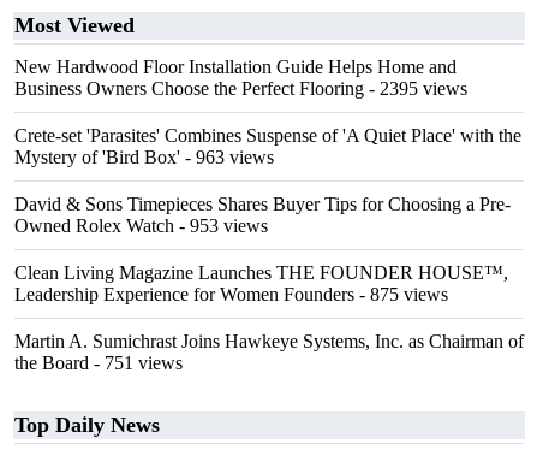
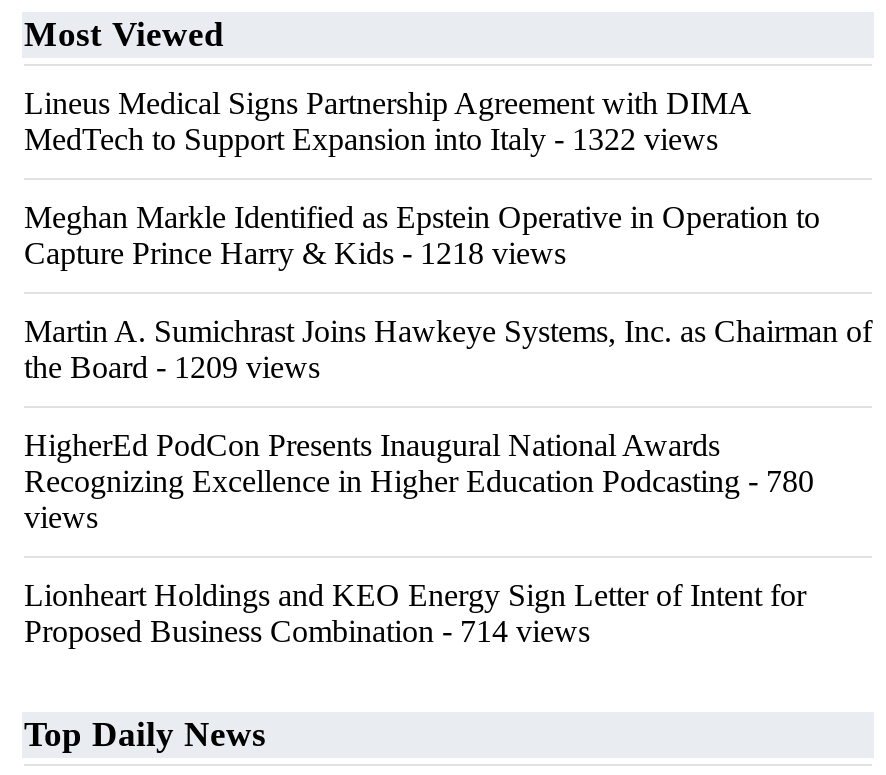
- New Hardwood Floor Installation Guide Helps Home and
- Business Owners Choose the Perfect Flooring - 2395 views
- Crete-set 'Parasites' Combines Suspense of 'A Quiet Place' with the
- Mystery of 'Bird Box' - 963 views
- David & Sons Timepieces Shares Buyer Tips for Choosing a Pre-
- Owned Rolex Watch - 953 views
- Clean Living Magazine Launches THE FOUNDER HOUSE™,
- Leadership Experience for Women Founders - 875 views
+ Lineus Medical Signs Partnership Agreement with DIMA
+ MedTech to Support Expansion into Italy - 1322 views
+ Meghan Markle Identified as Epstein Operative in Operation to
+ Capture Prince Harry & Kids - 1218 views

moved up: Martin A. Sumichrast Joins Hawkeye Systems, Inc. as Chairman of

- the Board - 751 views
+ the Board - 1209 views
+ HigherEd PodCon Presents Inaugural National Awards
+ Recognizing Excellence in Higher Education Podcasting - 780
+ views
+ Lionheart Holdings and KEO Energy Sign Letter of Intent for
+ Proposed Business Combination - 714 views
